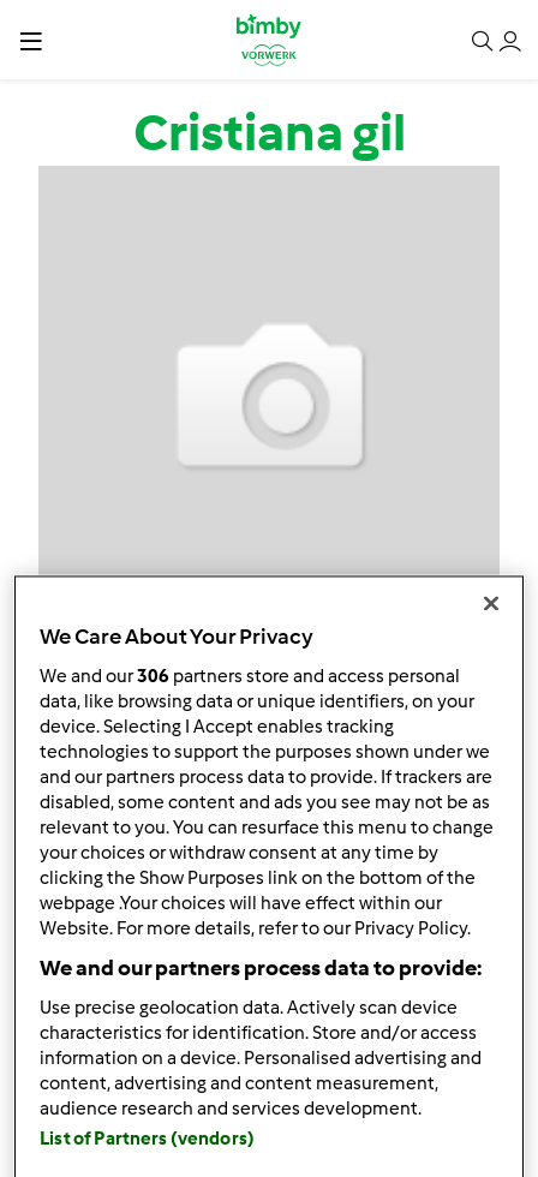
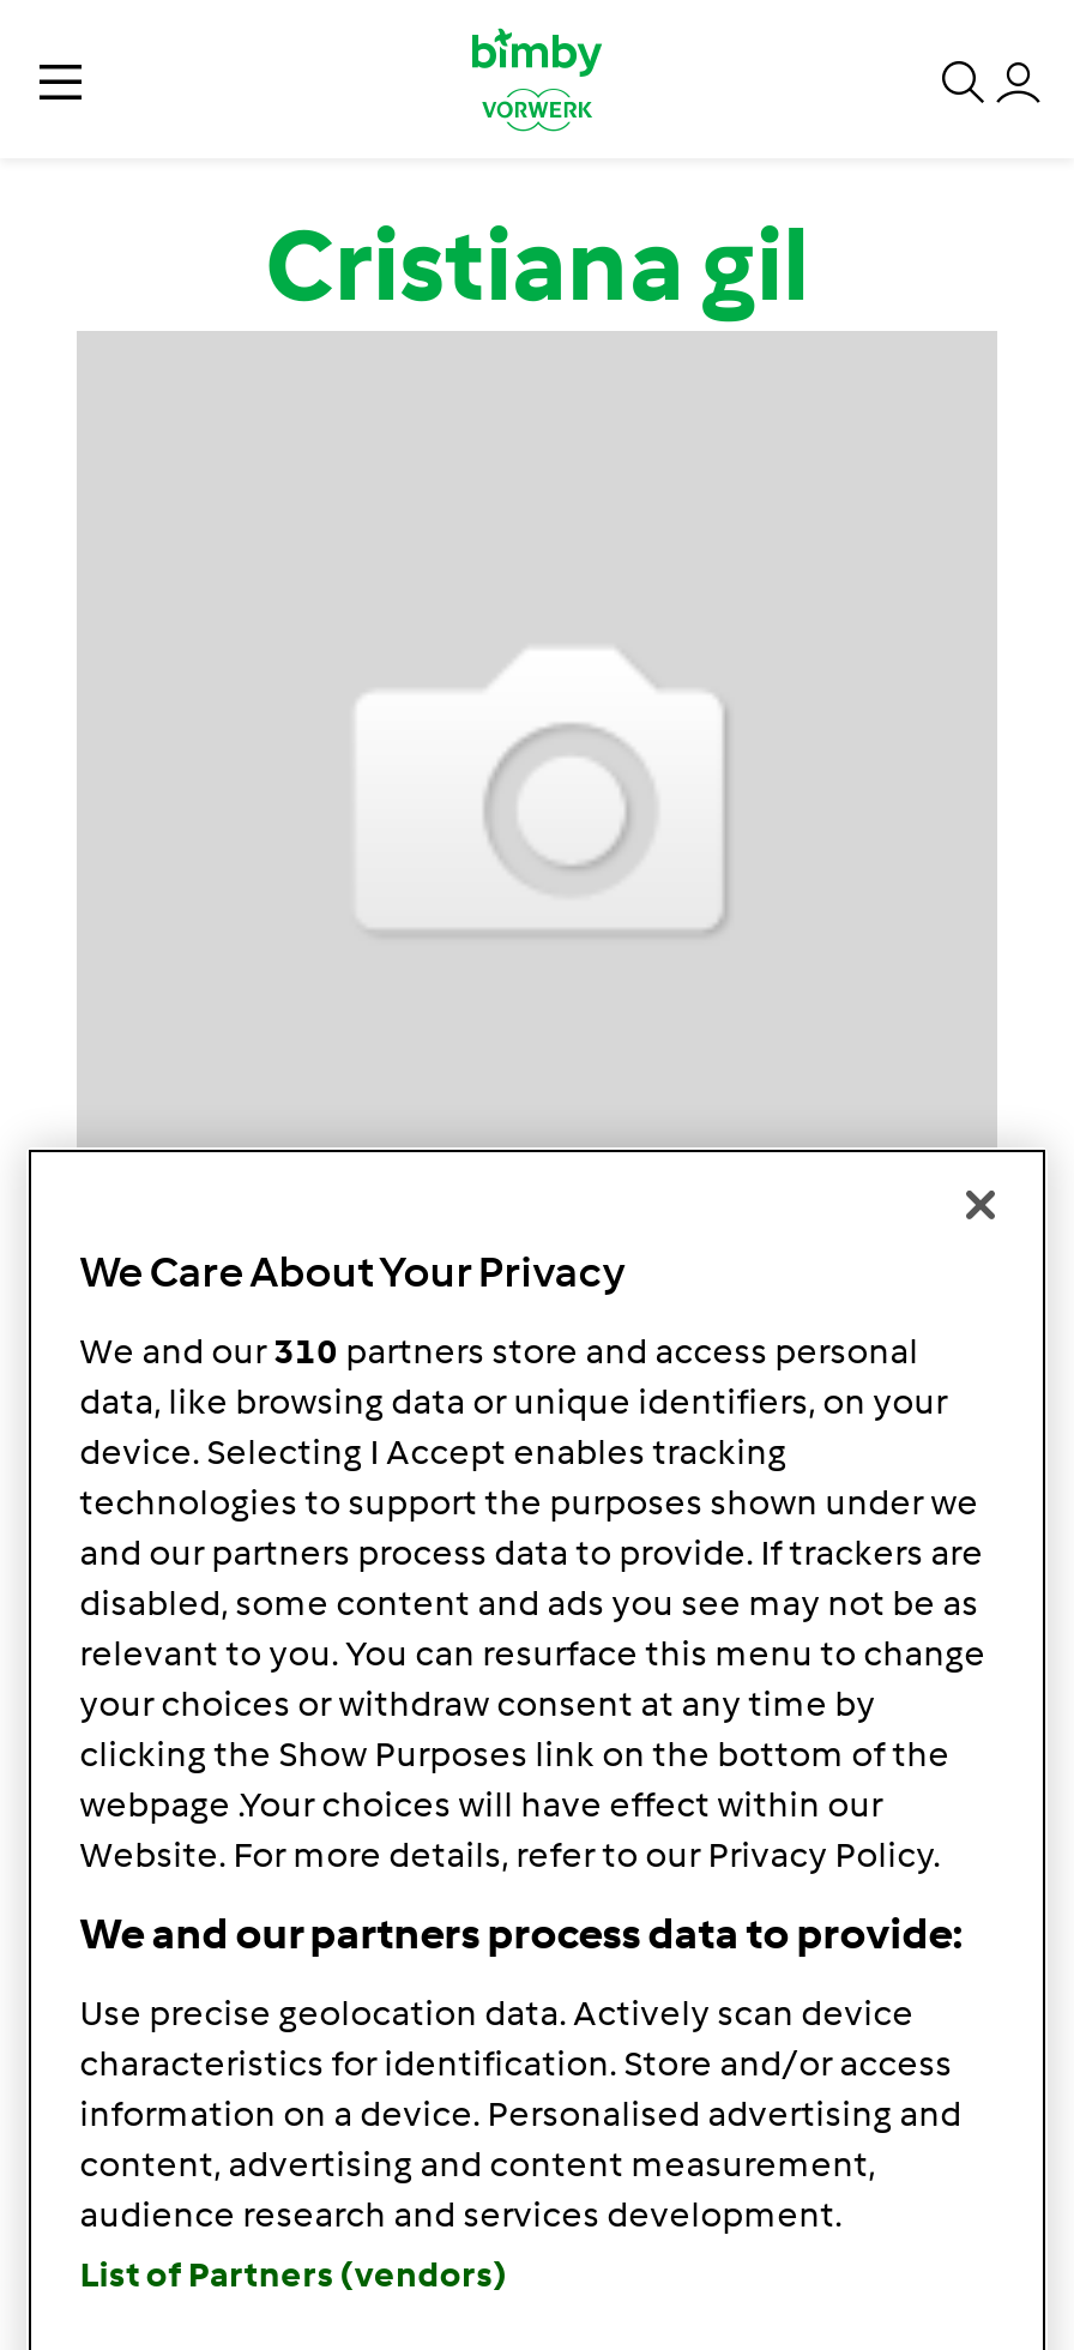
- We and our306 partners store and access personal
+ We and our310 partners store and access personal
